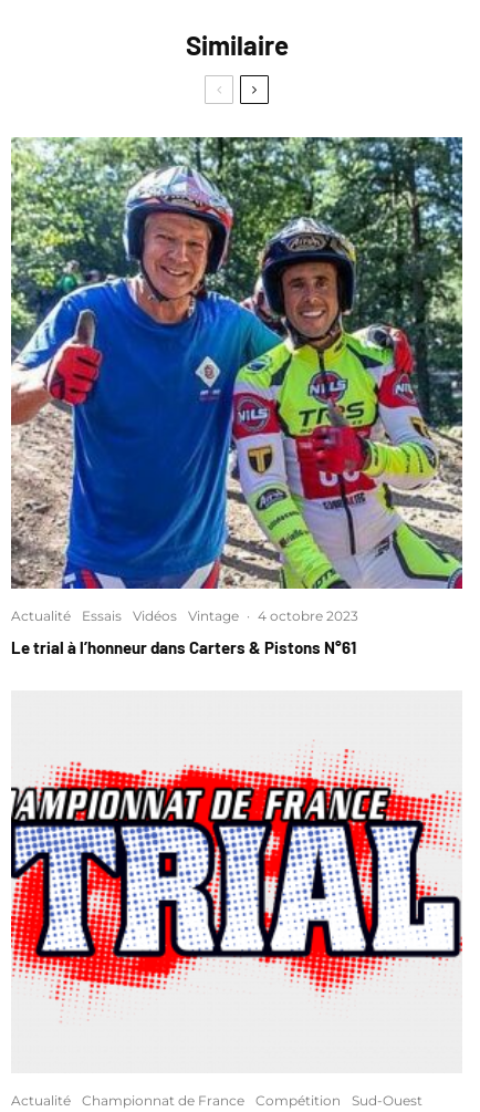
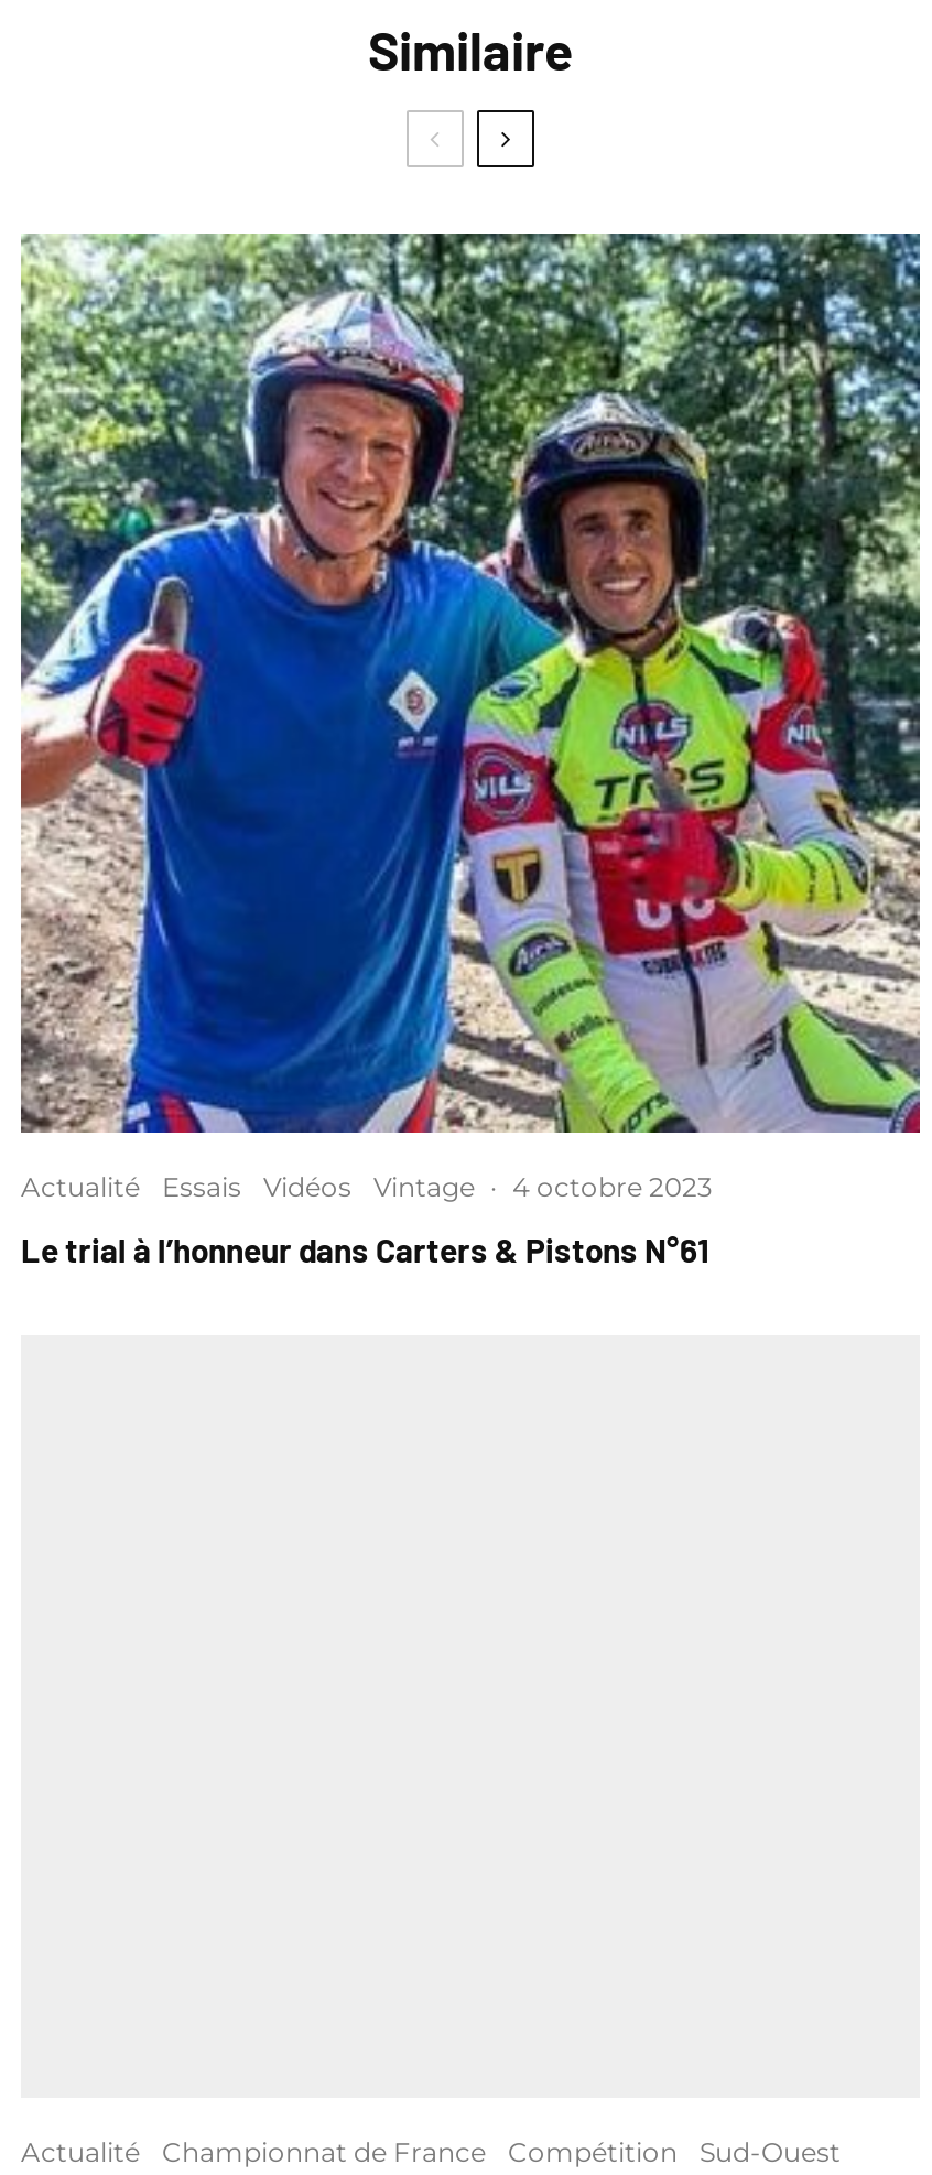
- [image]
